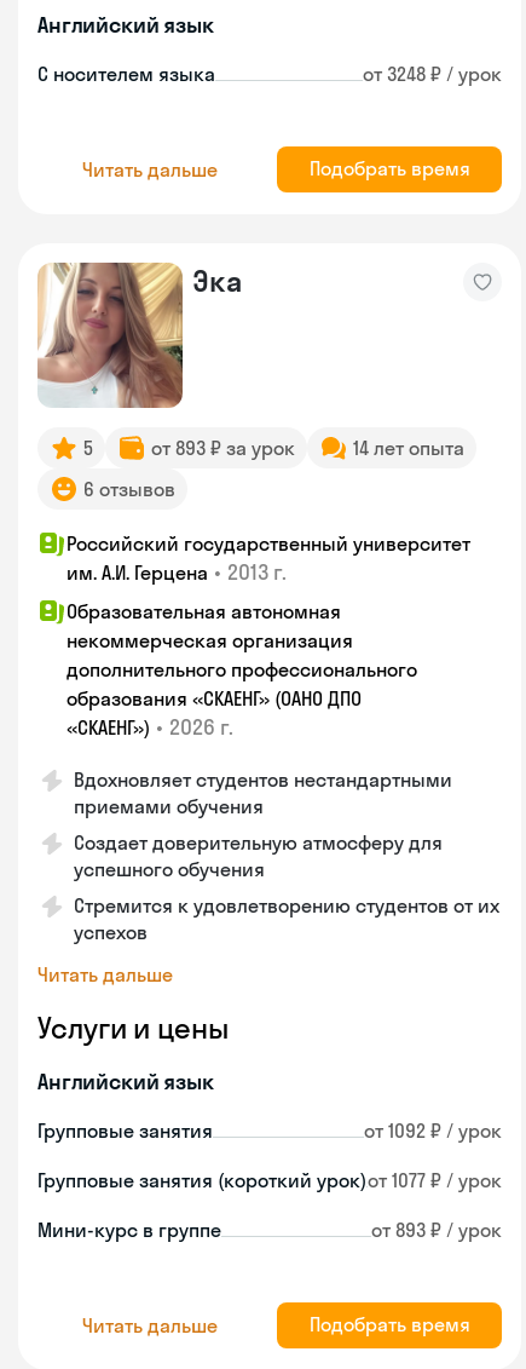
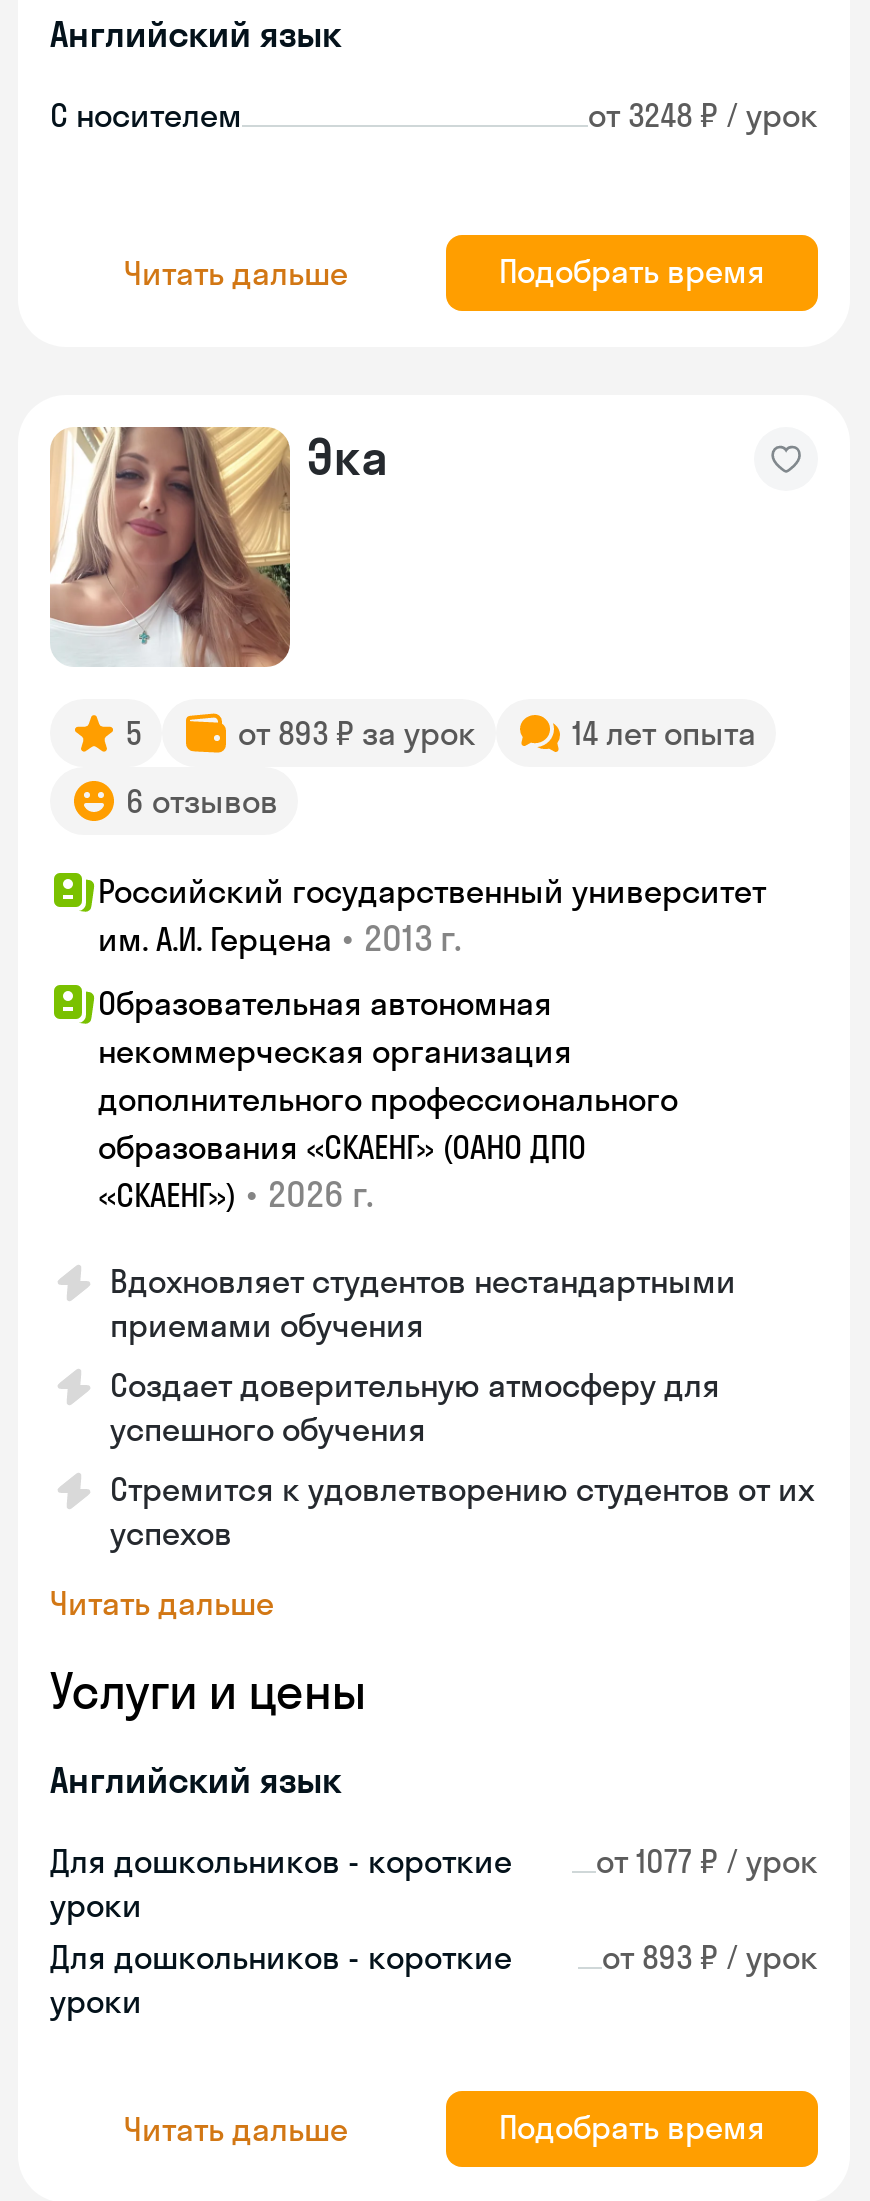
- С носителем языка
+ С носителем

- Групповые занятия
- от 1092 ₽ / урок
+ Для дошкольников - короткие
+ уроки

- Групповые занятия (короткий урок)от 1077 ₽ / урок
+ от 1077 ₽ / урок

- Мини-курс в группе
+ Для дошкольников - короткие
+ уроки
